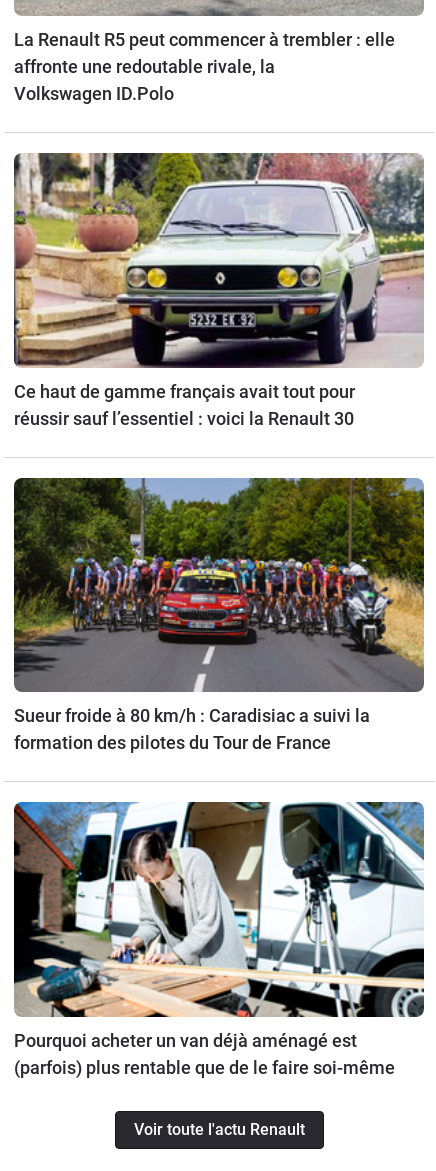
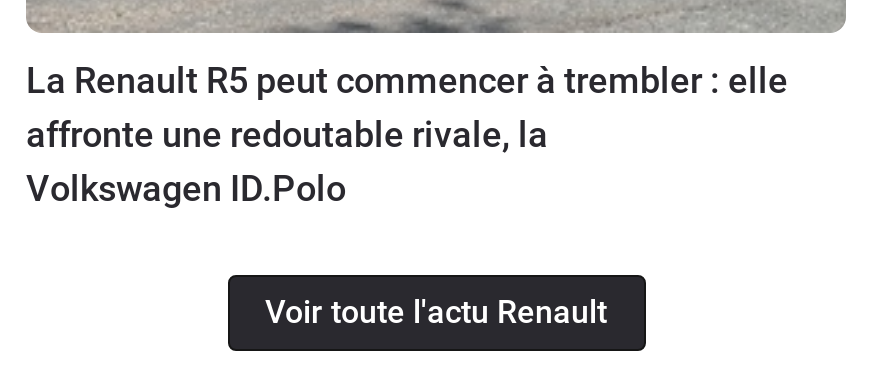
- [image]
- Ce haut de gamme français avait tout pour
- réussir sauf l’essentiel : voici la Renault 30

- [image]
- Sueur froide à 80 km/h : Caradisiac a suivi la
- formation des pilotes du Tour de France

- [image]
- Pourquoi acheter un van déjà aménagé est
- (parfois) plus rentable que de le faire soi-même
